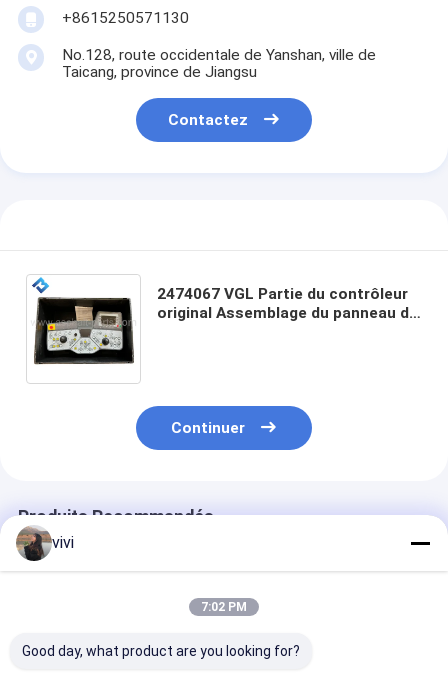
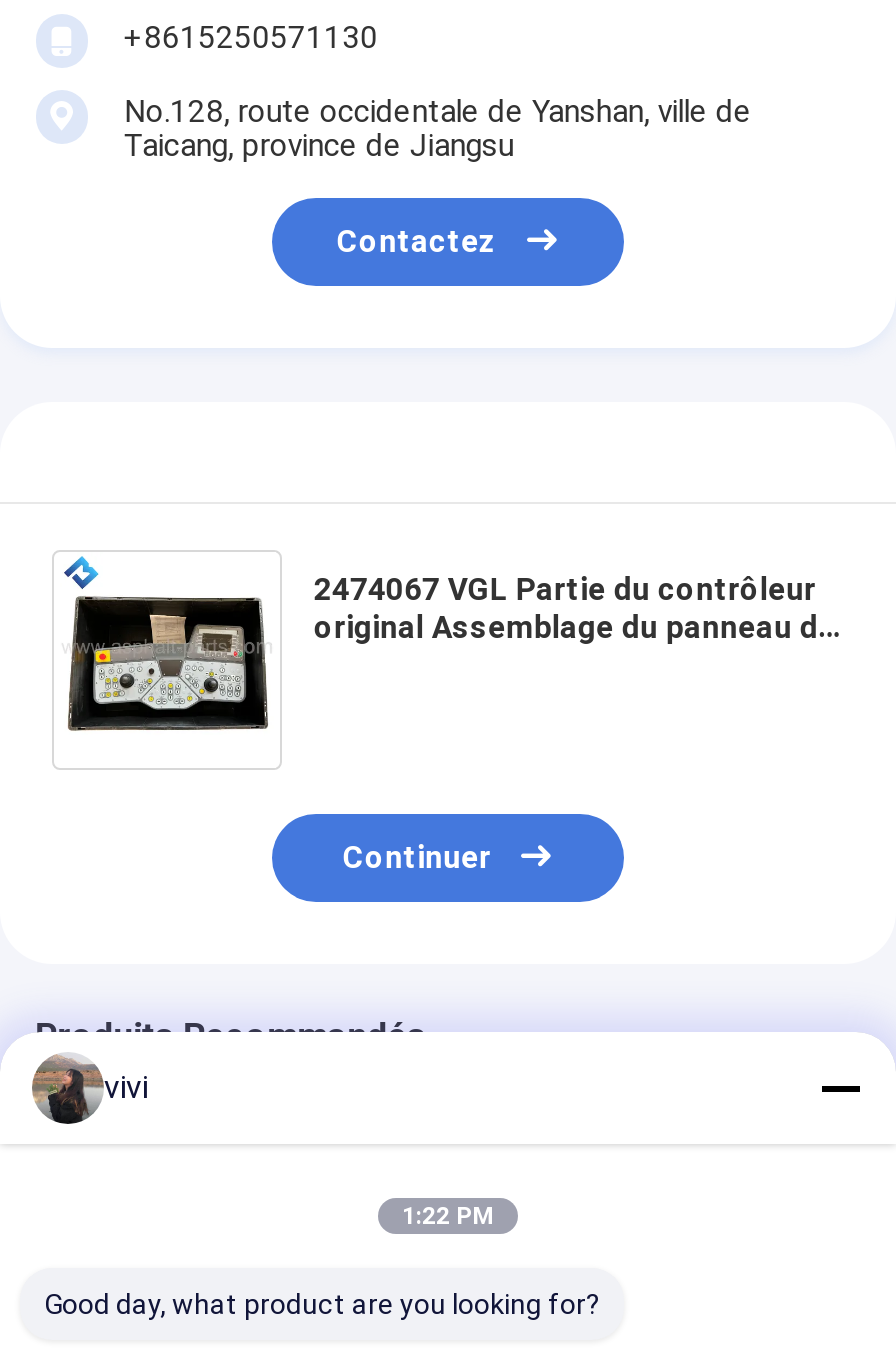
- 7:02 PM
+ 1:22 PM
